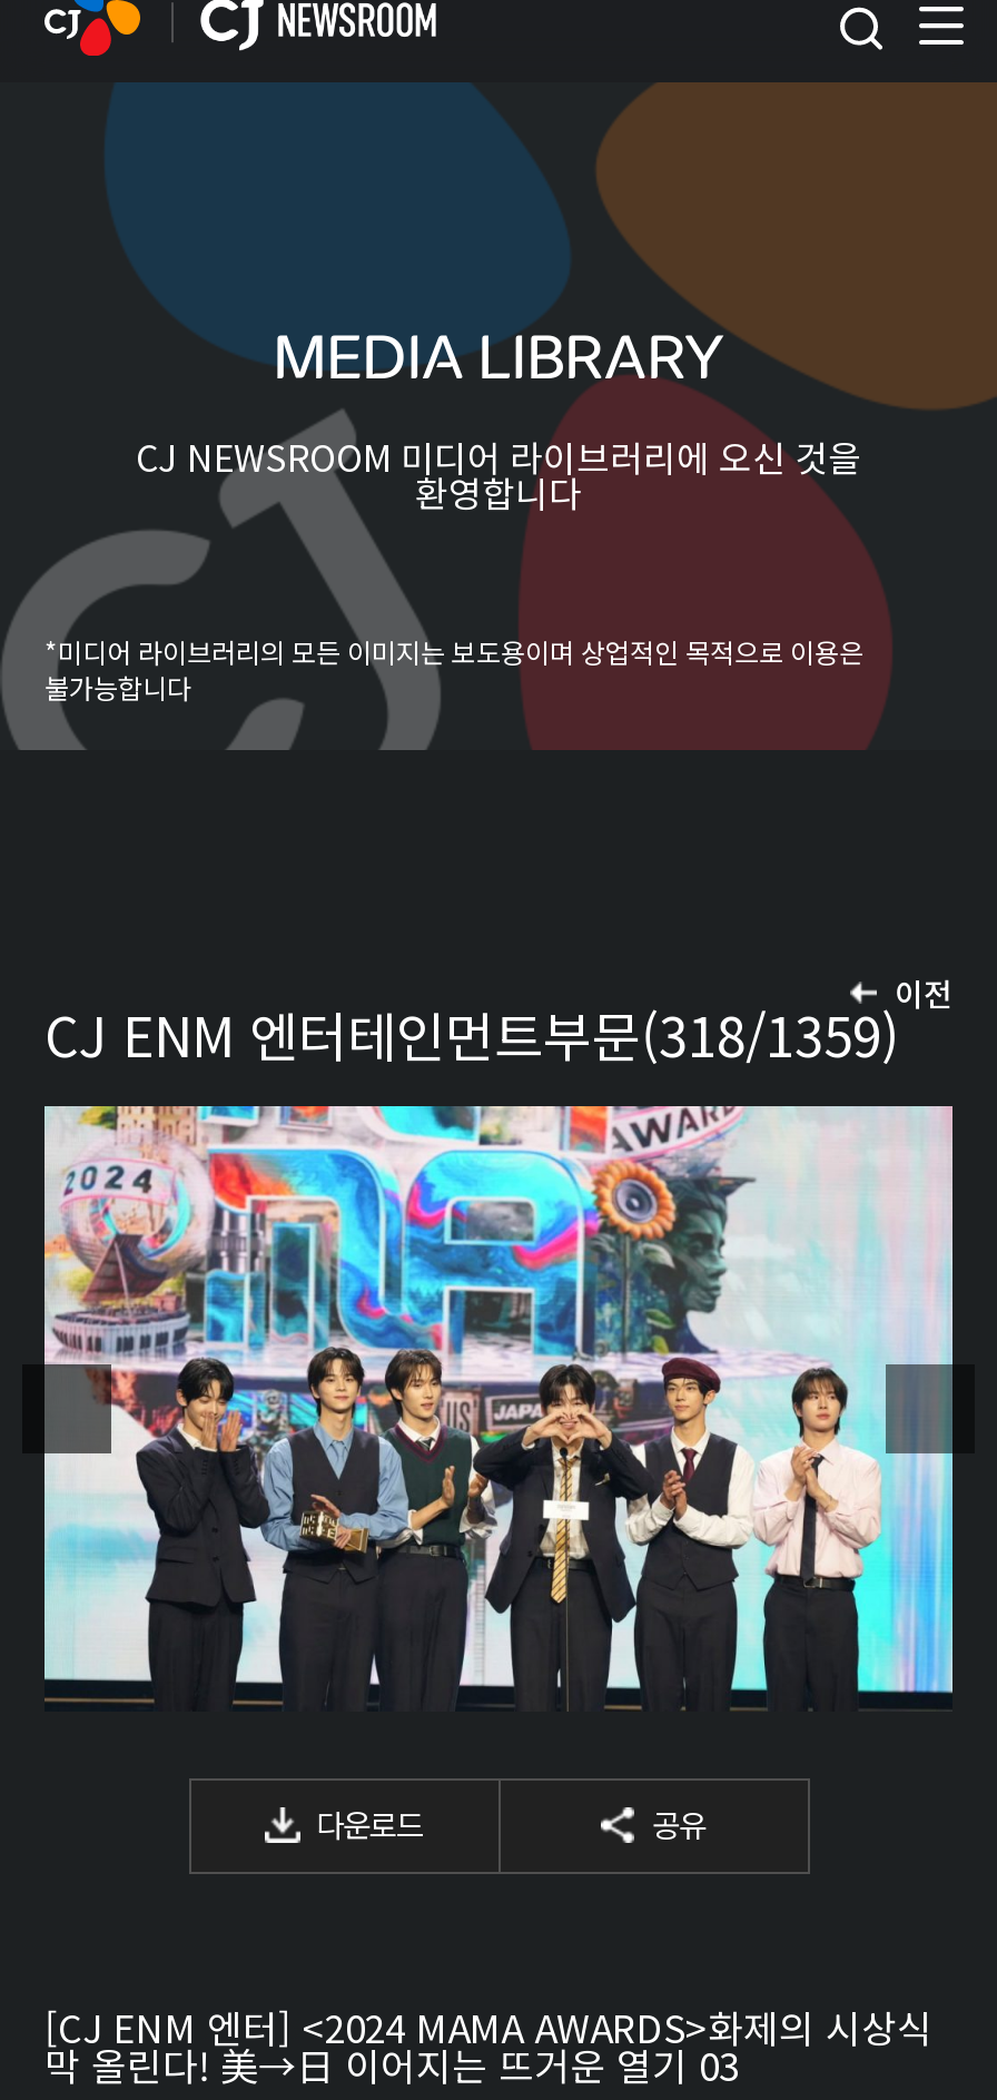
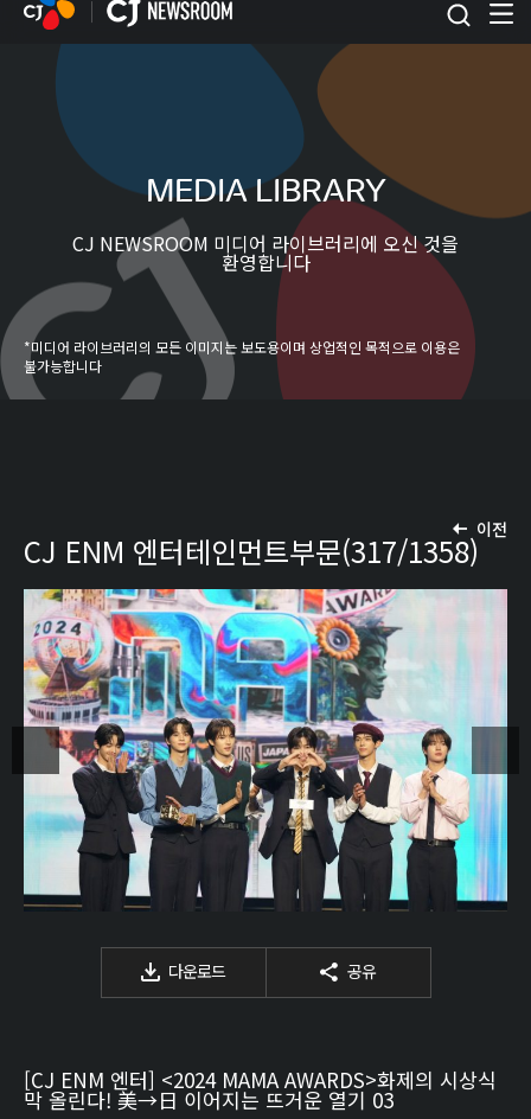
- CJ ENM 엔터테인먼트부문(318/1359)
+ CJ ENM 엔터테인먼트부문(317/1358)
